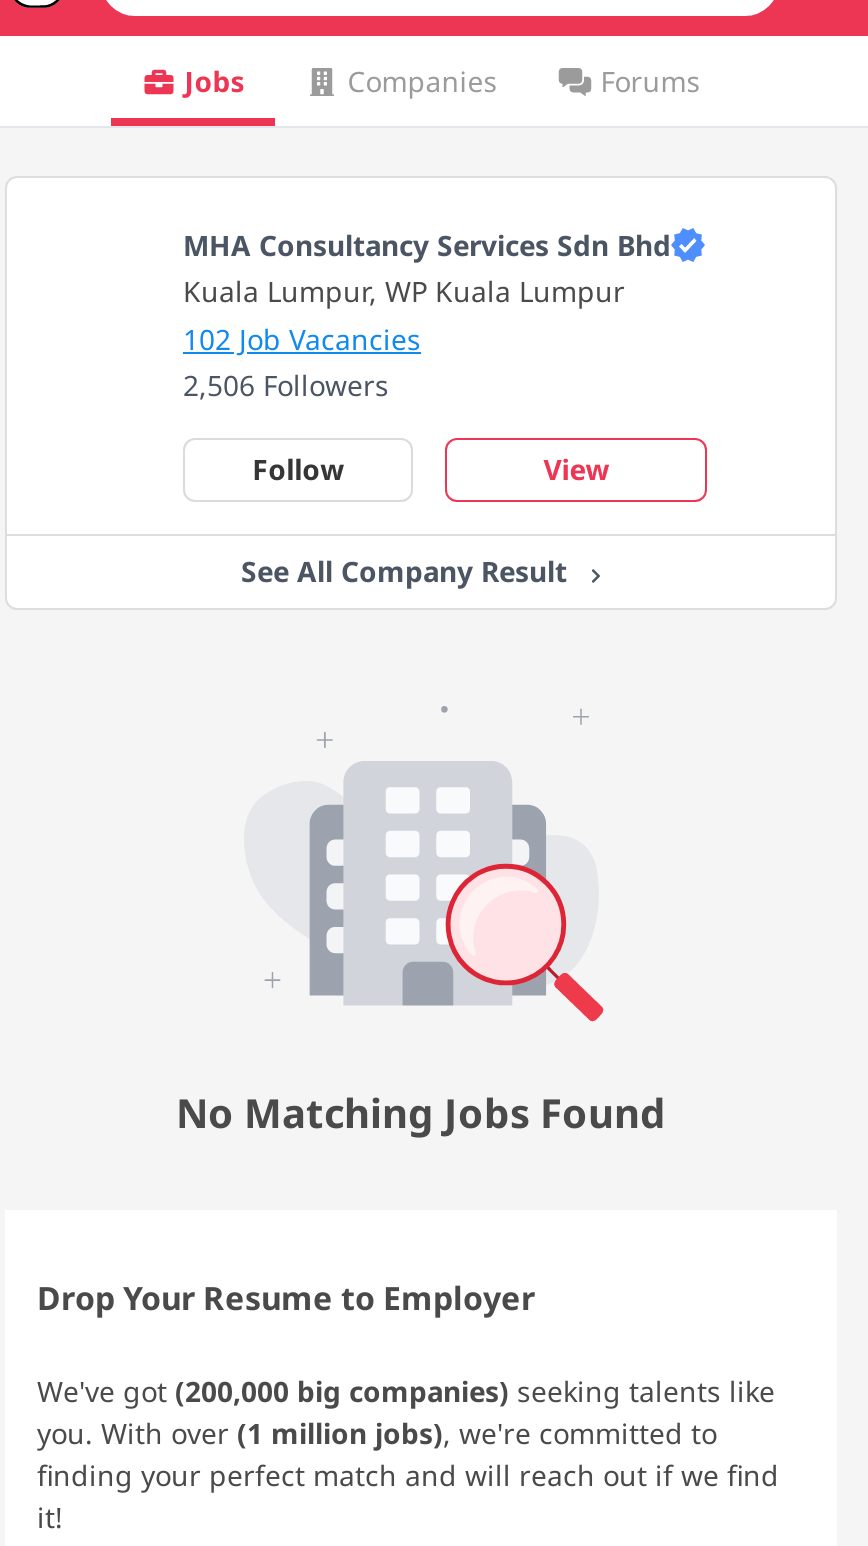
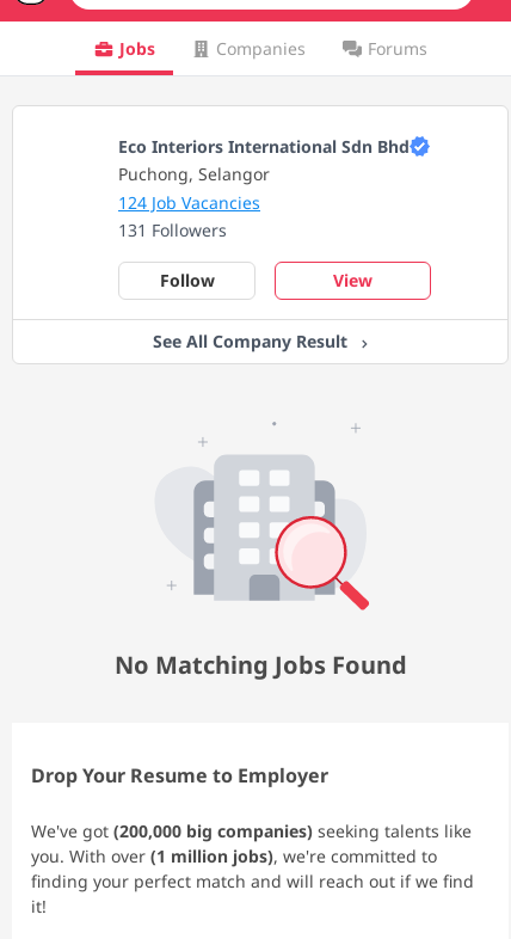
- MHA Consultancy Services Sdn Bhd
- Kuala Lumpur, WP Kuala Lumpur
- 102 Job Vacancies
- 2,506 Followers
+ Eco Interiors International Sdn Bhd
+ Puchong, Selangor
+ 124 Job Vacancies
+ 131 Followers
